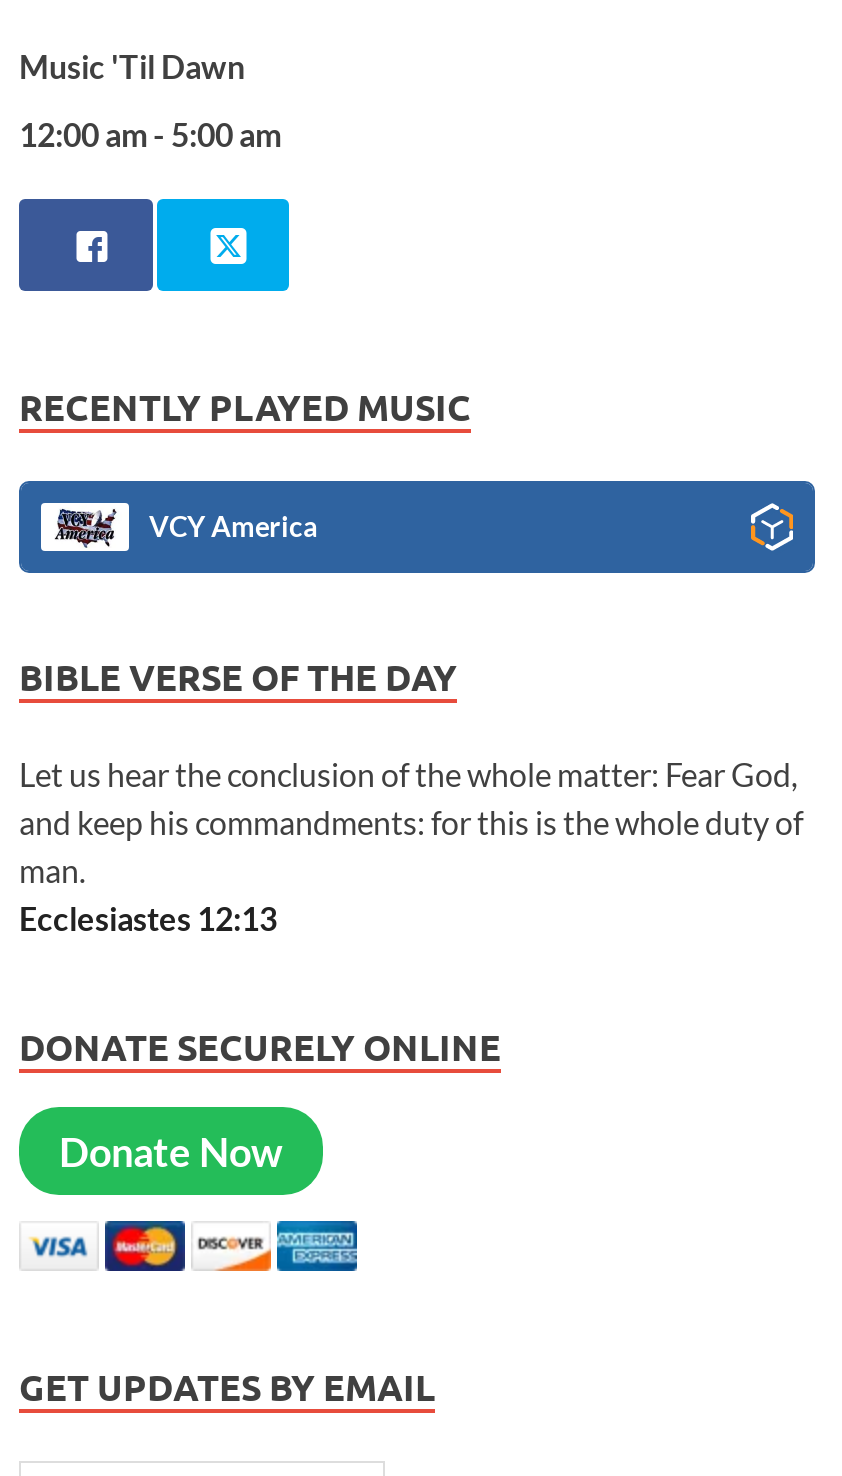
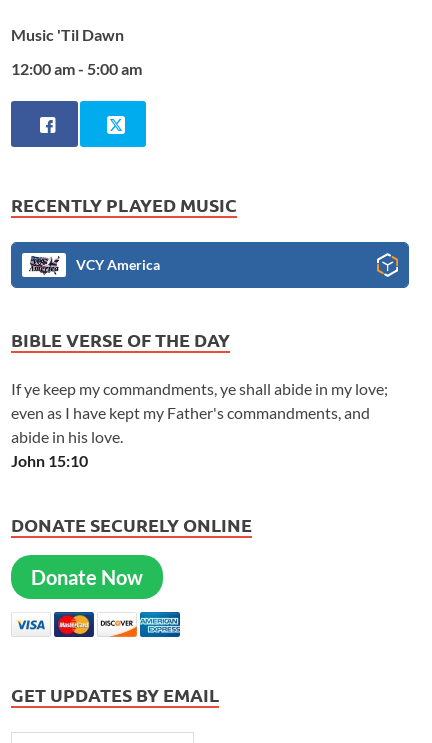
- Let us hear the conclusion of the whole matter: Fear God,
- and keep his commandments: for this is the whole duty of
- man.
- Ecclesiastes 12:13
+ If ye keep my commandments, ye shall abide in my love;
+ even as I have kept my Father's commandments, and
+ abide in his love.
+ John 15:10
